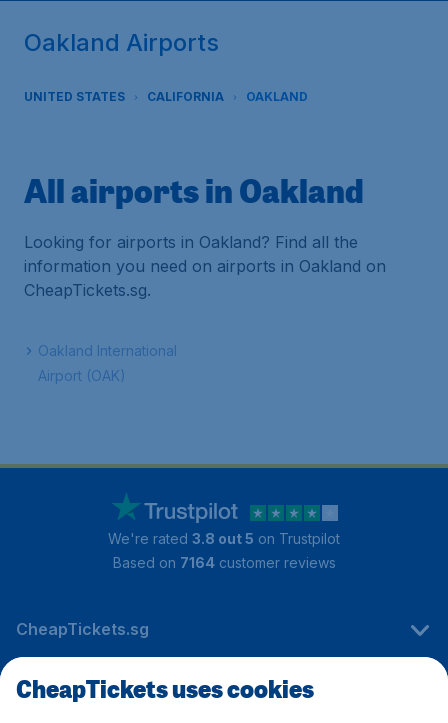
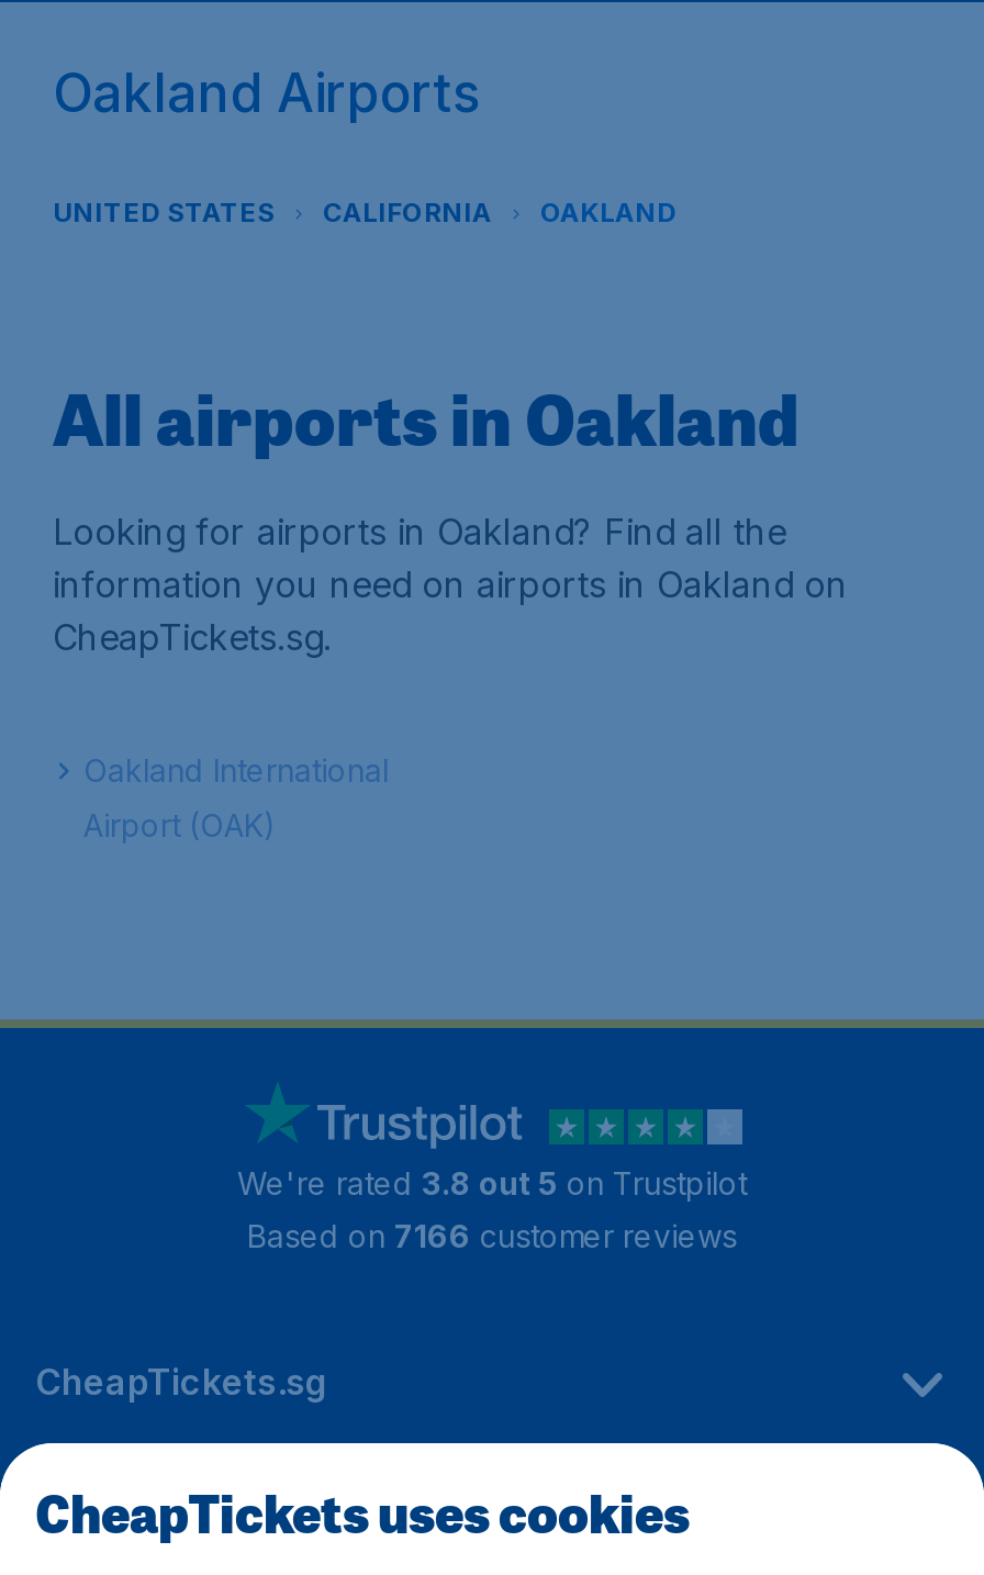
- Based on 7164 customer reviews
+ Based on 7166 customer reviews
